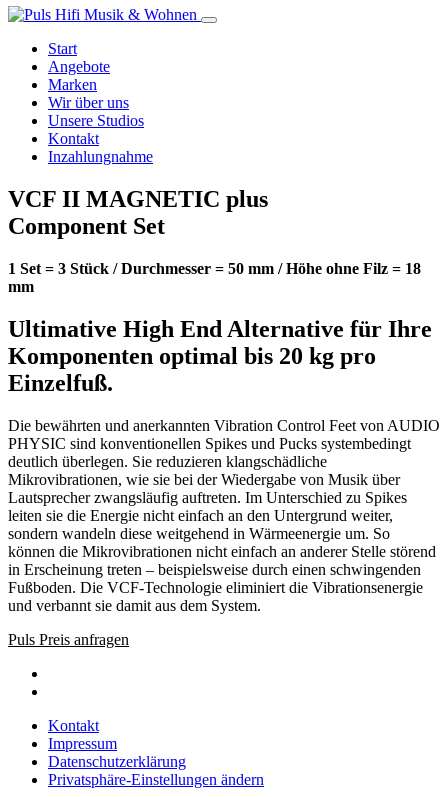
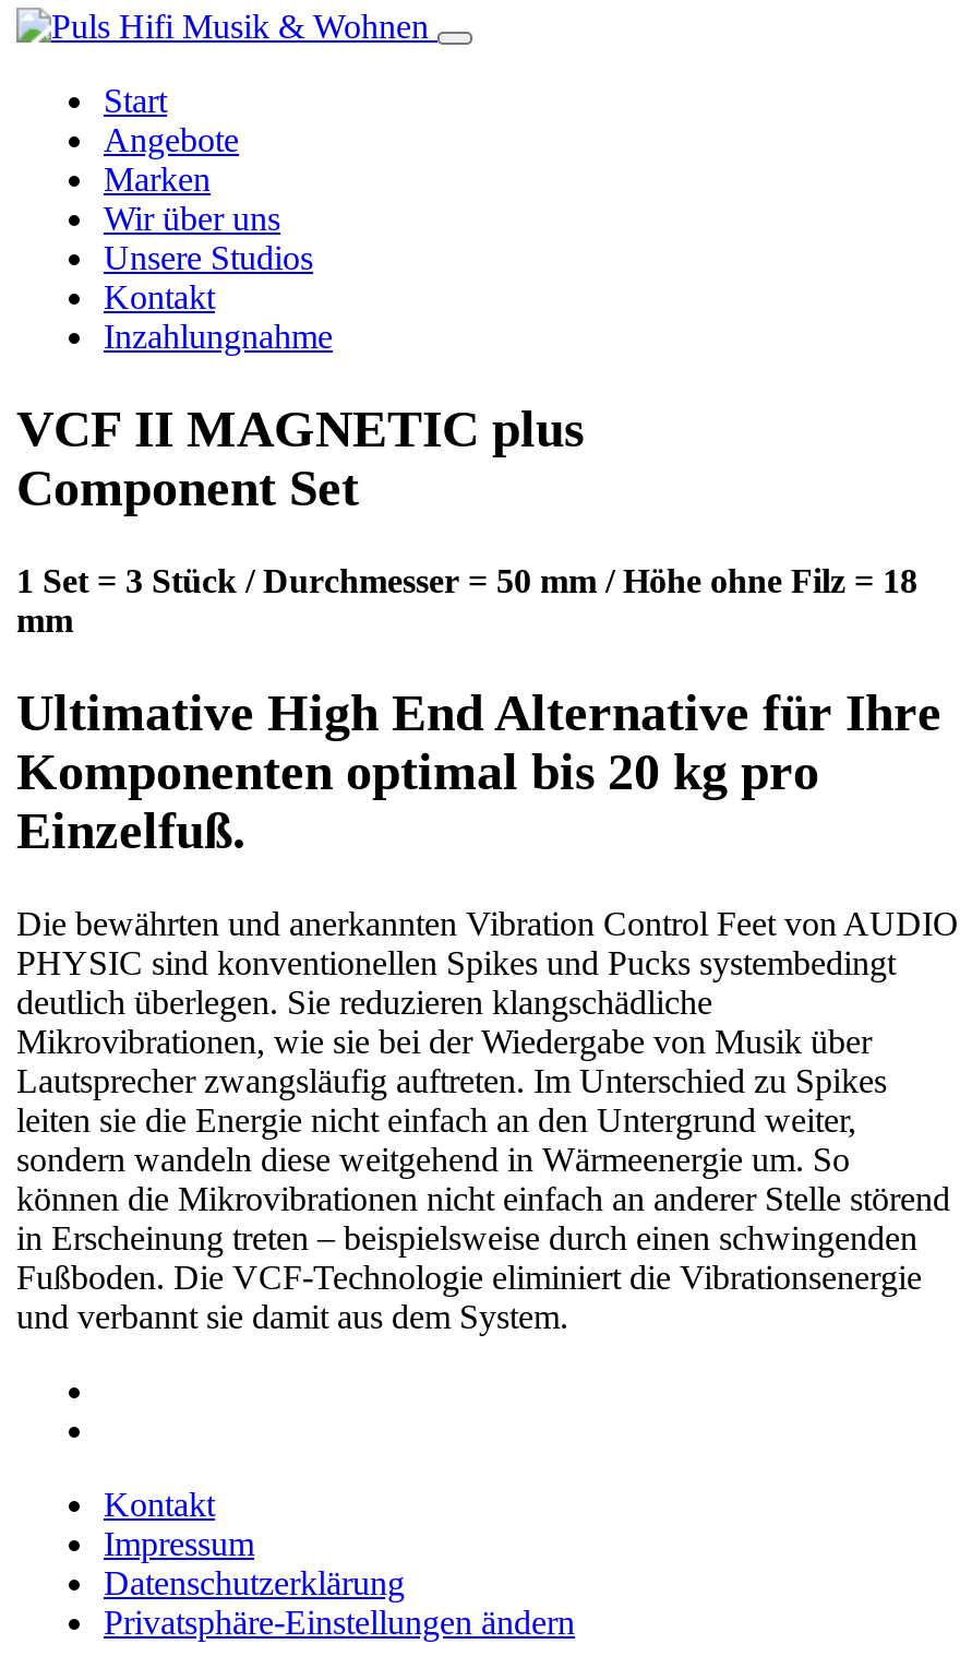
- Puls Preis anfragen
